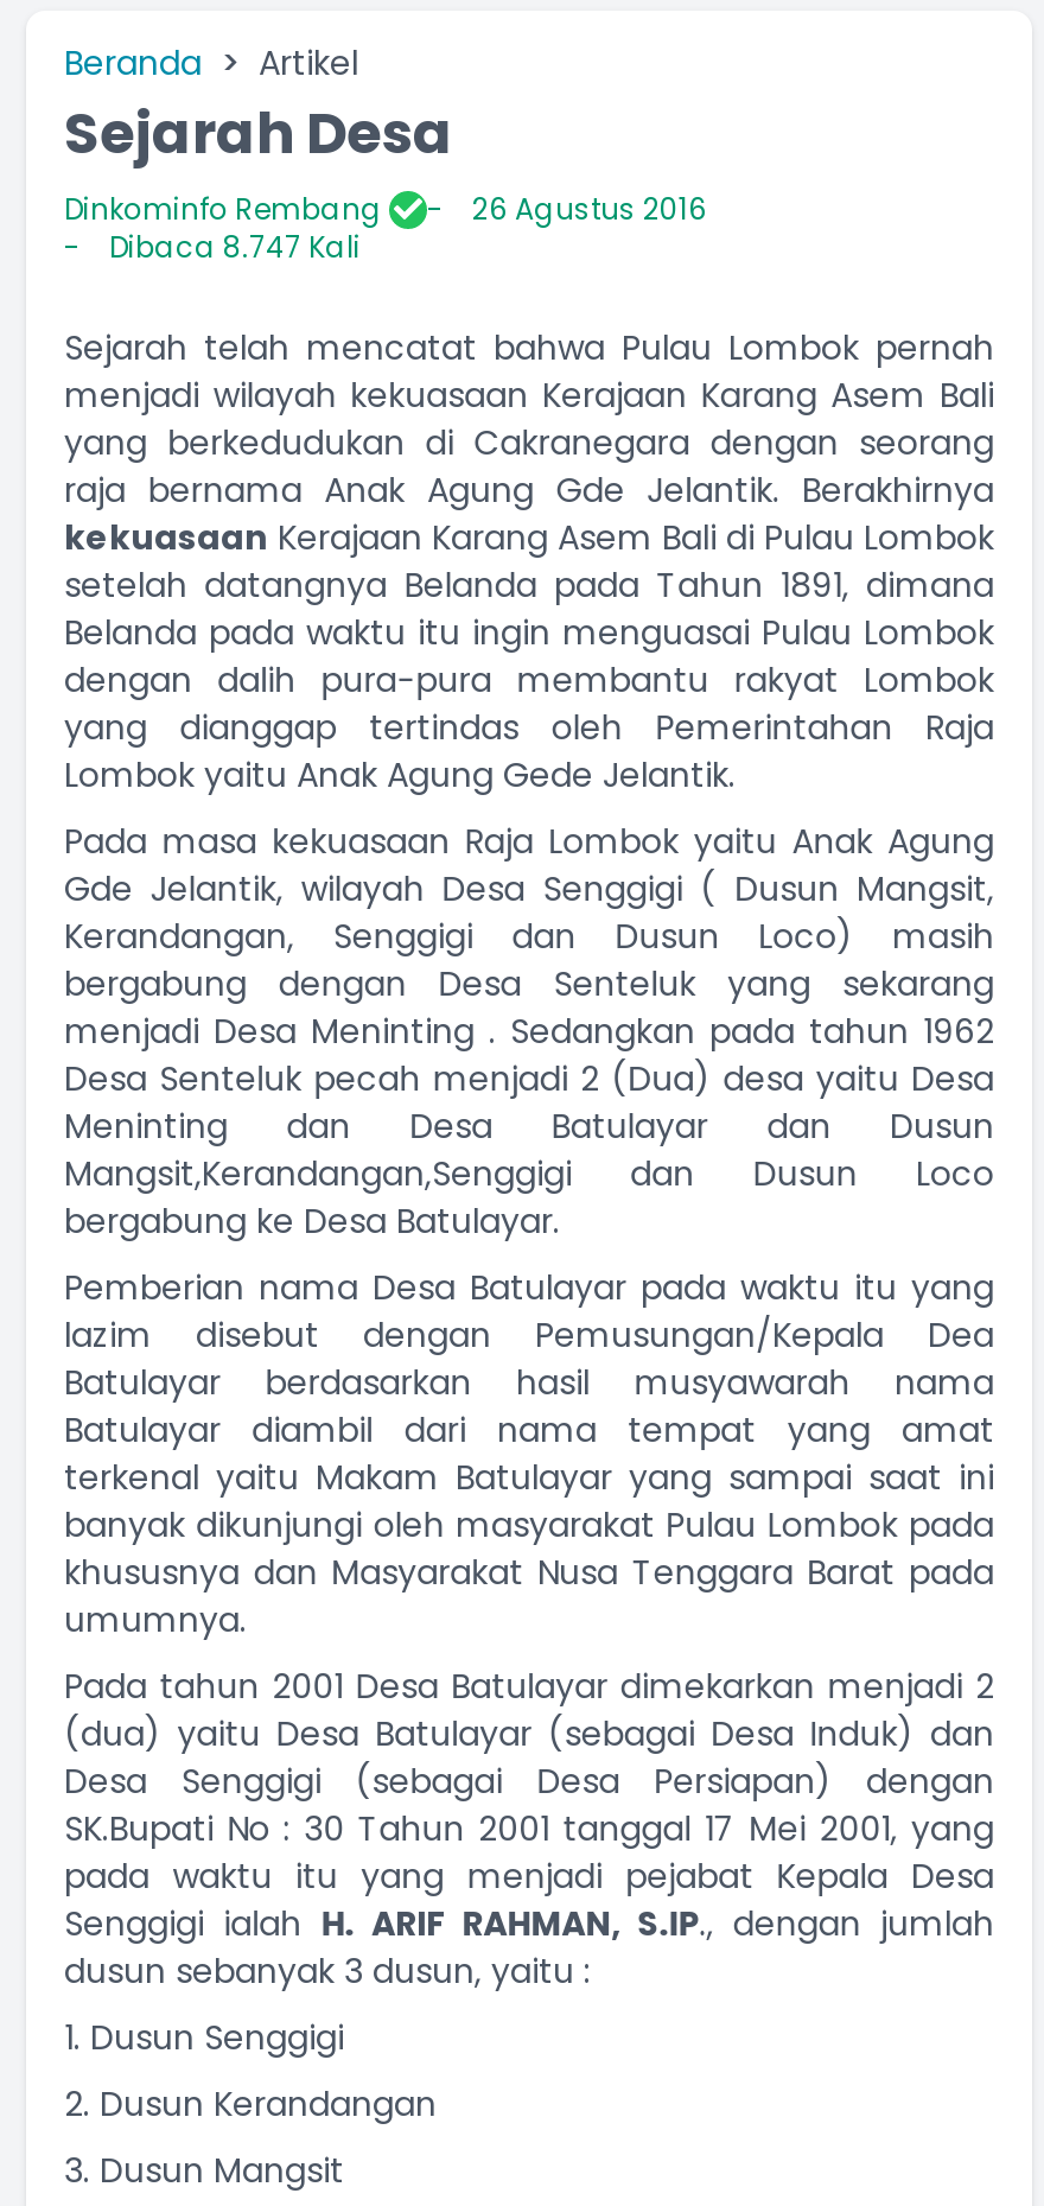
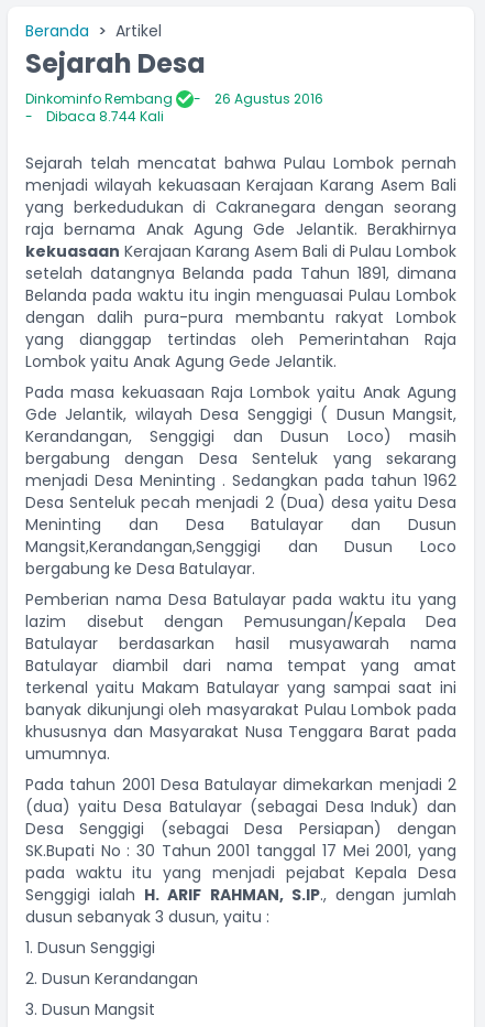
- Dibaca 8.747 Kali
+ Dibaca 8.744 Kali
